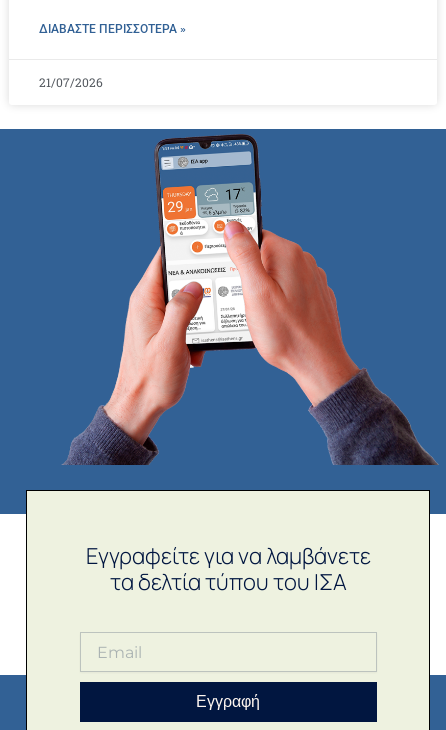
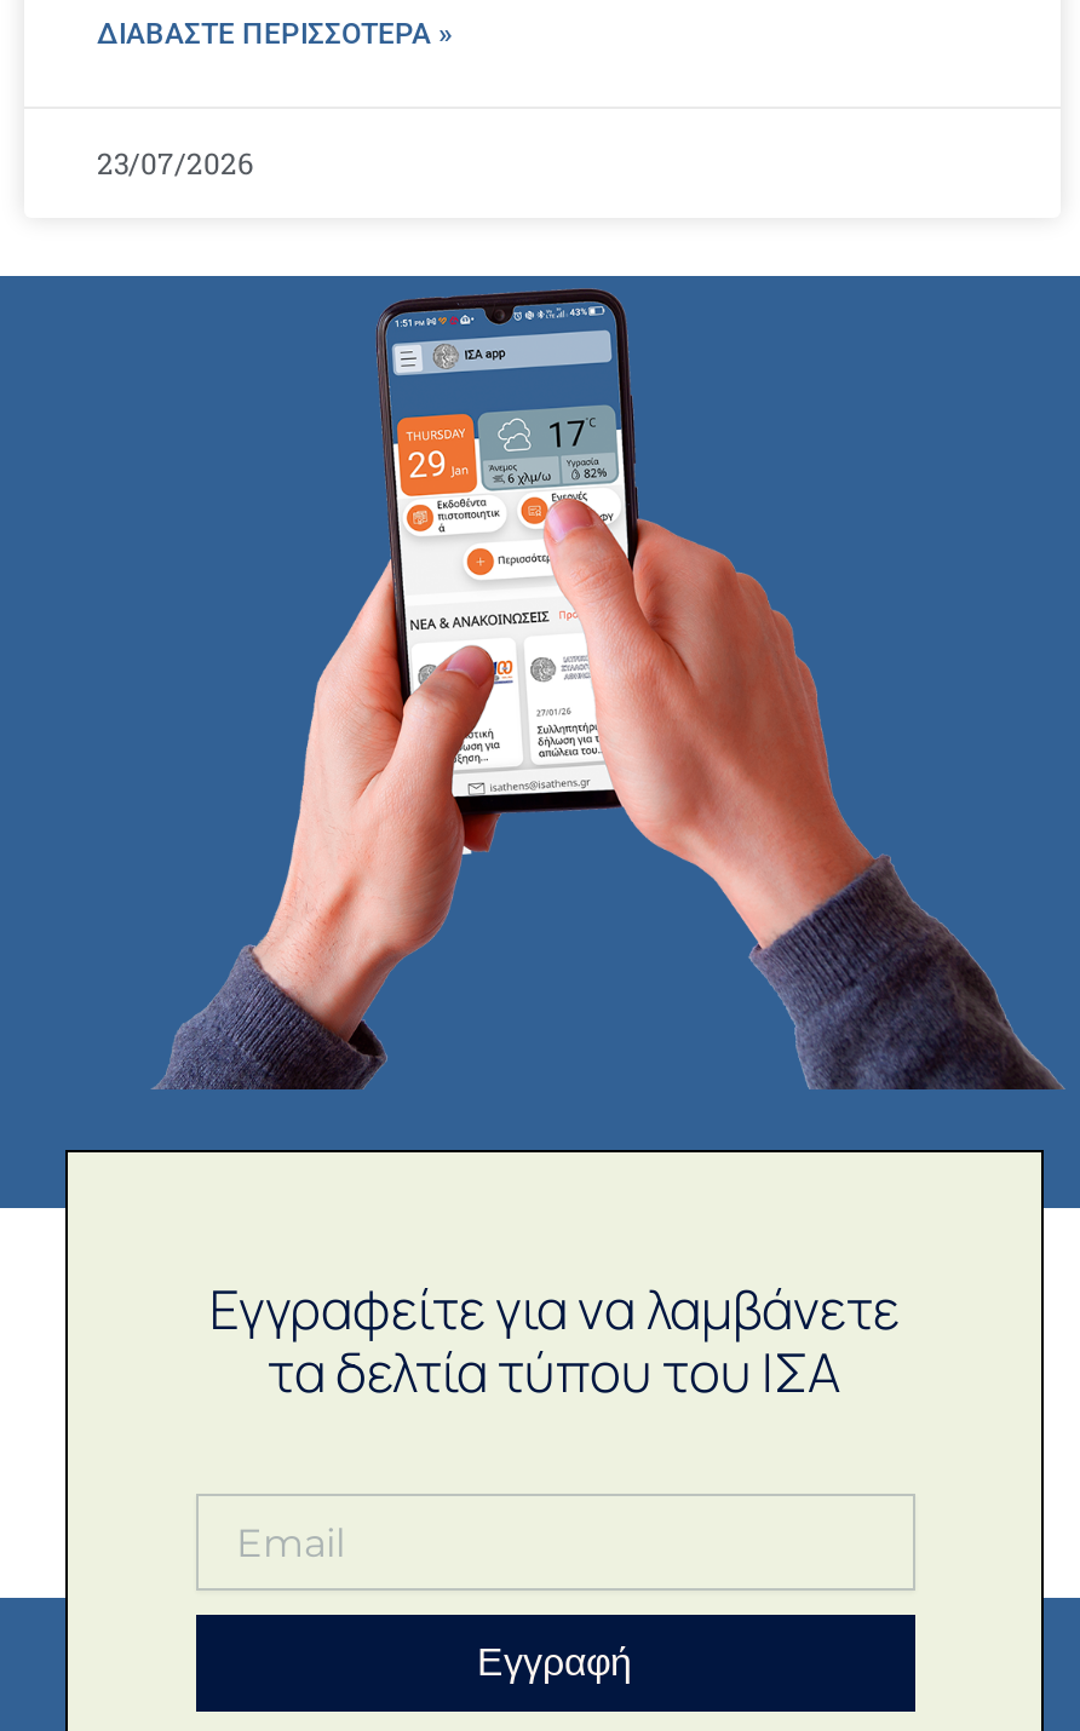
- 21/07/2026
+ 23/07/2026
